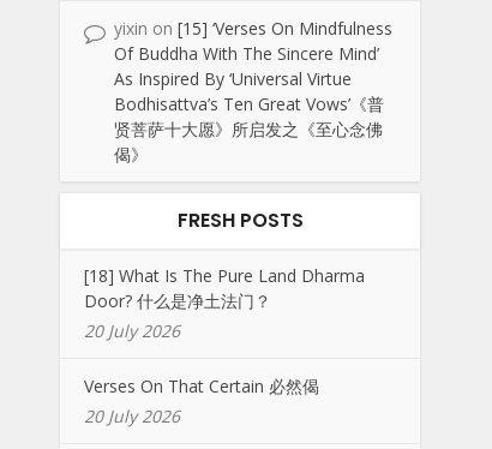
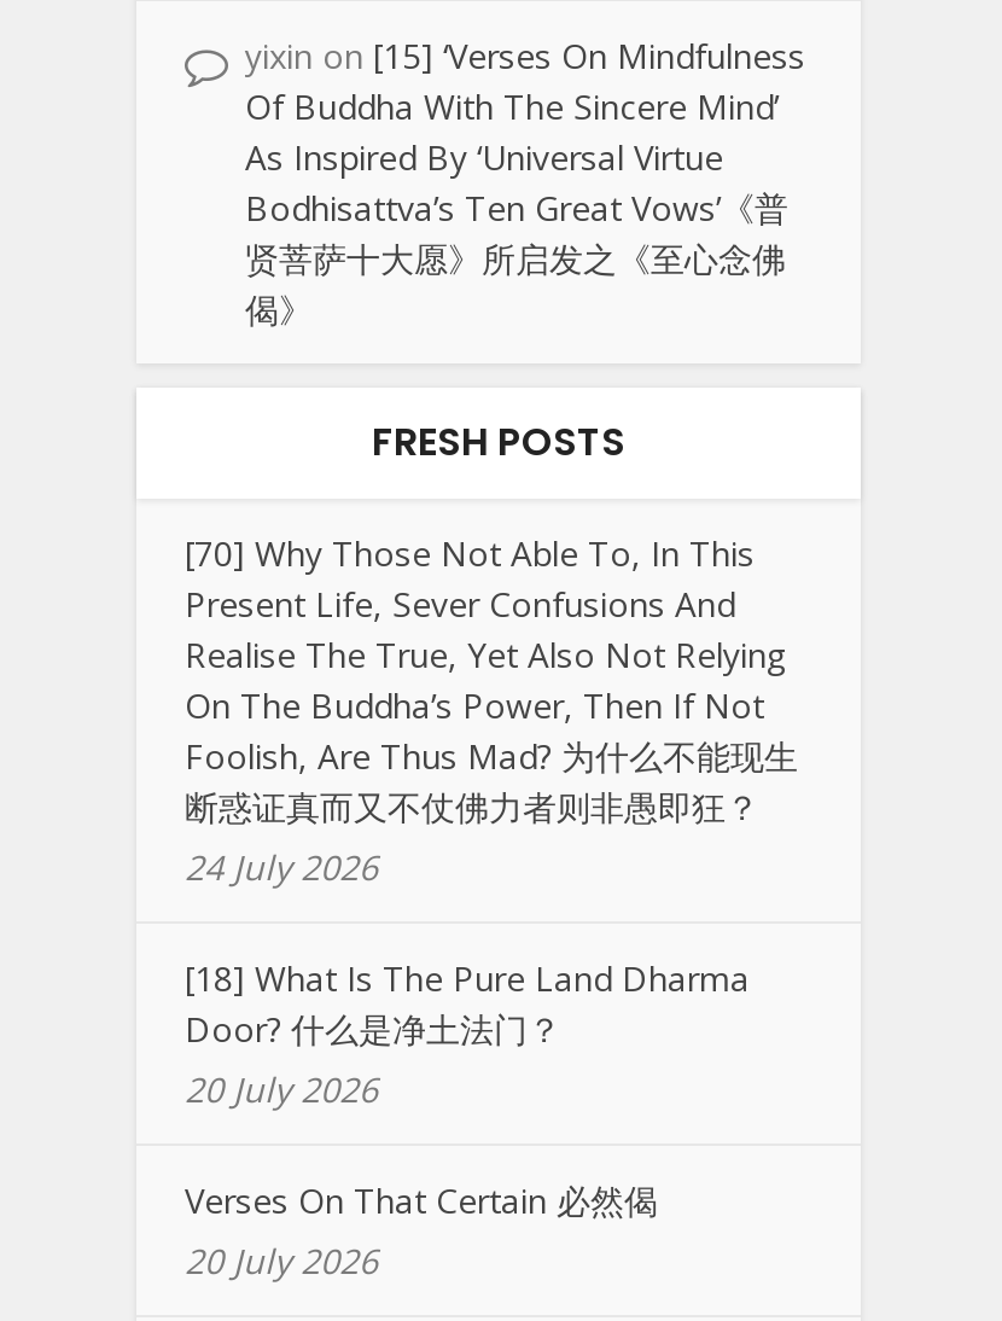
+ [70] Why Those Not Able To, In This
+ Present Life, Sever Confusions And
+ Realise The True, Yet Also Not Relying
+ On The Buddha’s Power, Then If Not
+ Foolish, Are Thus Mad? 为什么不能现生
+ 断惑证真而又不仗佛力者则非愚即狂？
+ 24 July 2026
